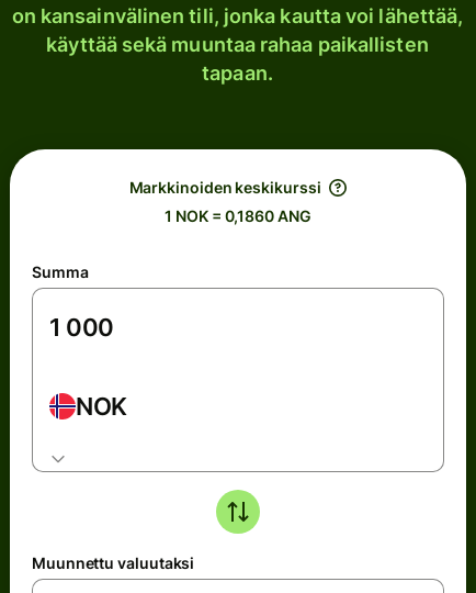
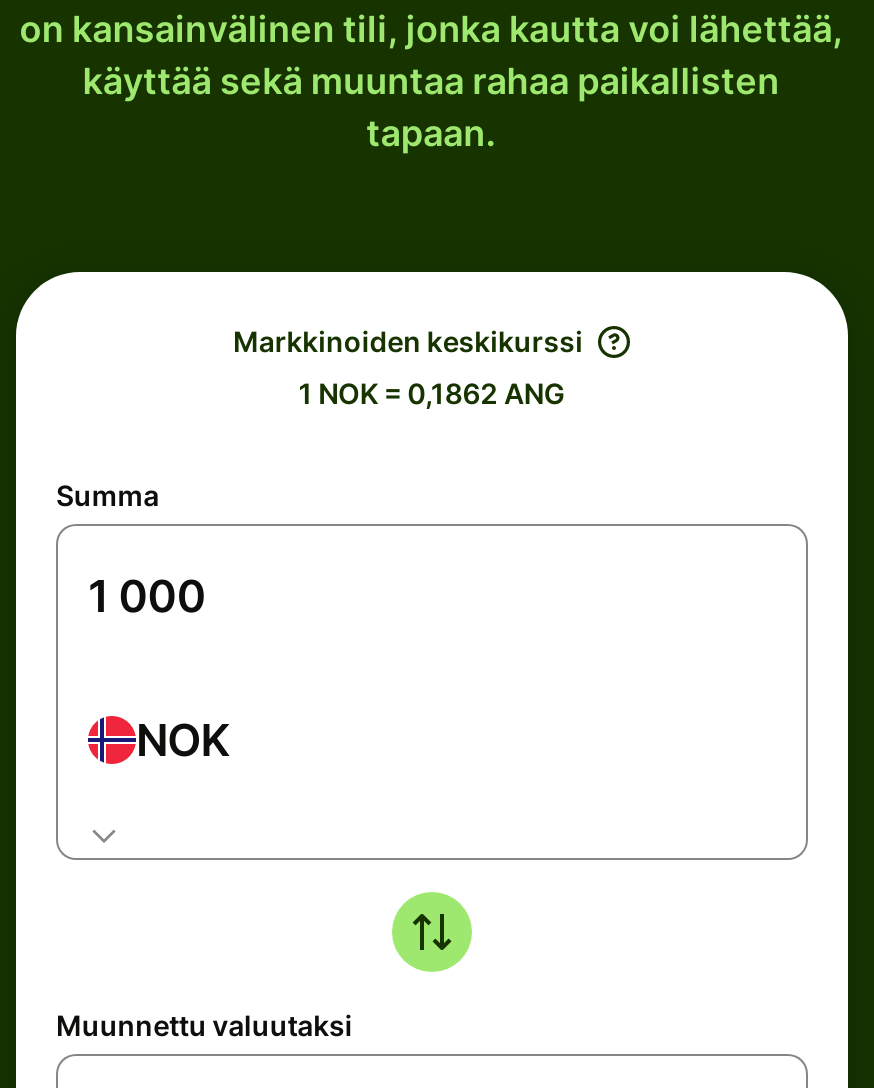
- 1 NOK = 0,1860 ANG
+ 1 NOK = 0,1862 ANG
